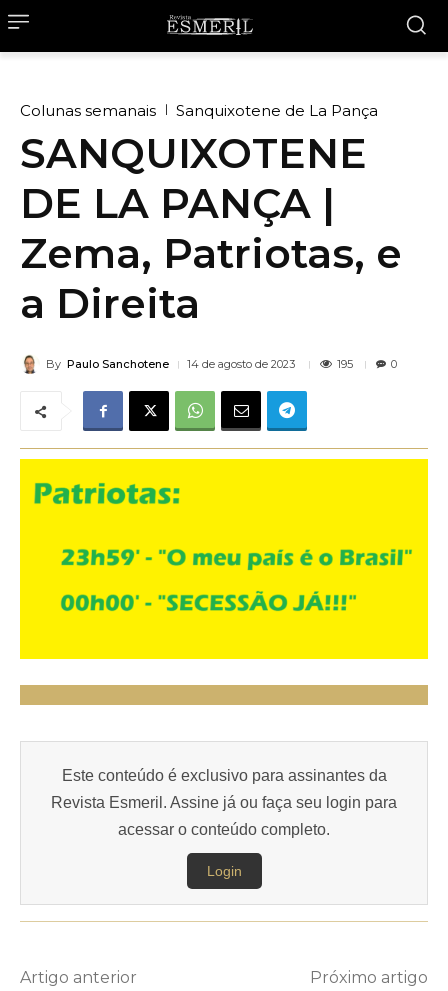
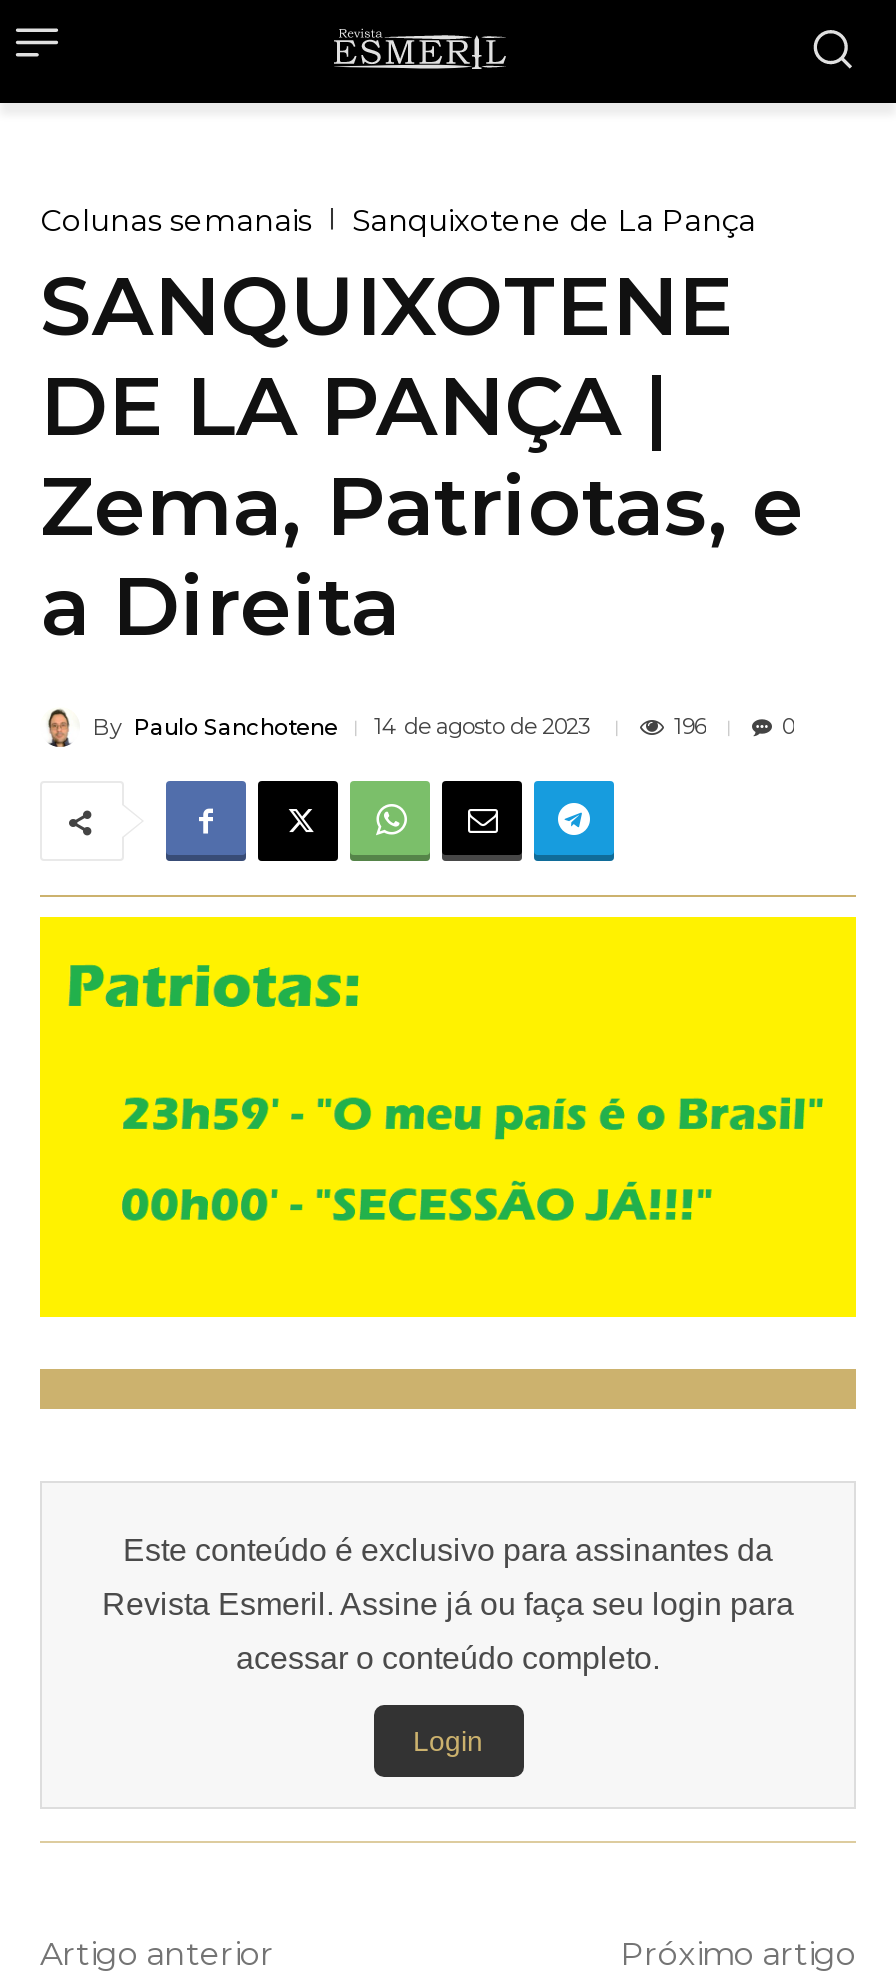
- 195
+ 196
